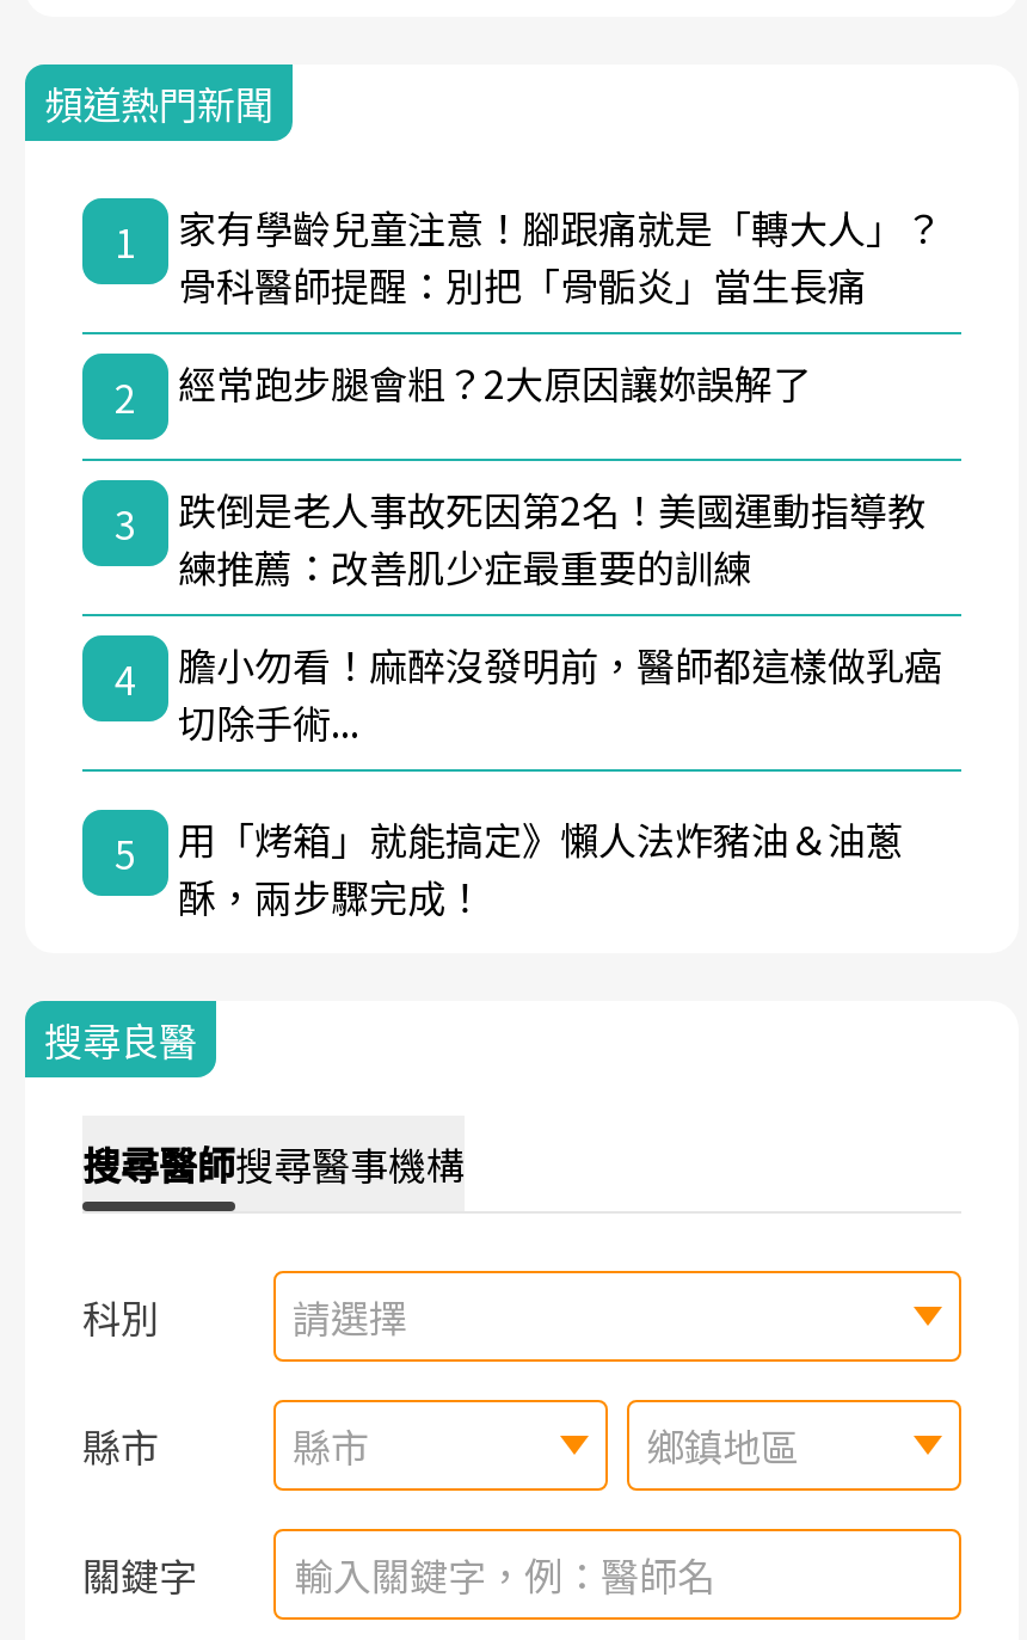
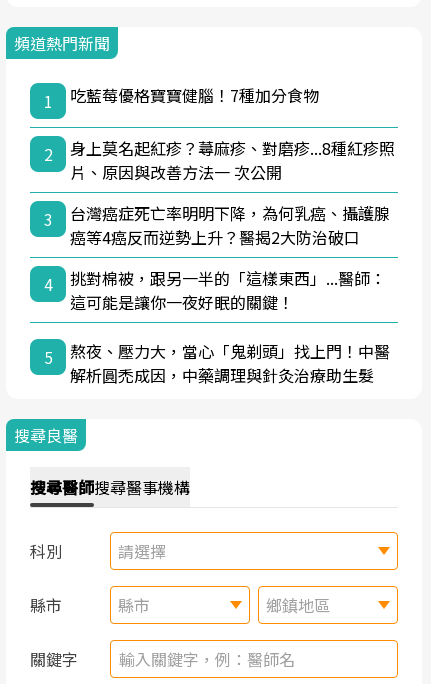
- 家有學齡兒童注意！腳跟痛就是「轉大人」？
- 骨科醫師提醒：別把「骨骺炎」當生長痛
+ 吃藍莓優格寶寶健腦！7種加分食物

- 經常跑步腿會粗？2大原因讓妳誤解了
+ 身上莫名起紅疹？蕁麻疹、對磨疹...8種紅疹照
+ 片、原因與改善方法一 次公開

- 跌倒是老人事故死因第2名！美國運動指導教
- 練推薦：改善肌少症最重要的訓練
+ 台灣癌症死亡率明明下降，為何乳癌、攝護腺
+ 癌等4癌反而逆勢上升？醫揭2大防治破口

- 膽小勿看！麻醉沒發明前，醫師都這樣做乳癌
- 切除手術...
+ 挑對棉被，跟另一半的「這樣東西」...醫師：
+ 這可能是讓你一夜好眠的關鍵！

- 用「烤箱」就能搞定》懶人法炸豬油＆油蔥
- 酥，兩步驟完成！
+ 熬夜、壓力大，當心「鬼剃頭」找上門！中醫
+ 解析圓禿成因，中藥調理與針灸治療助生髮
